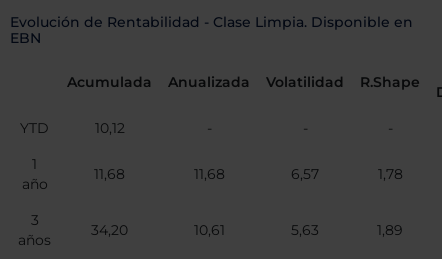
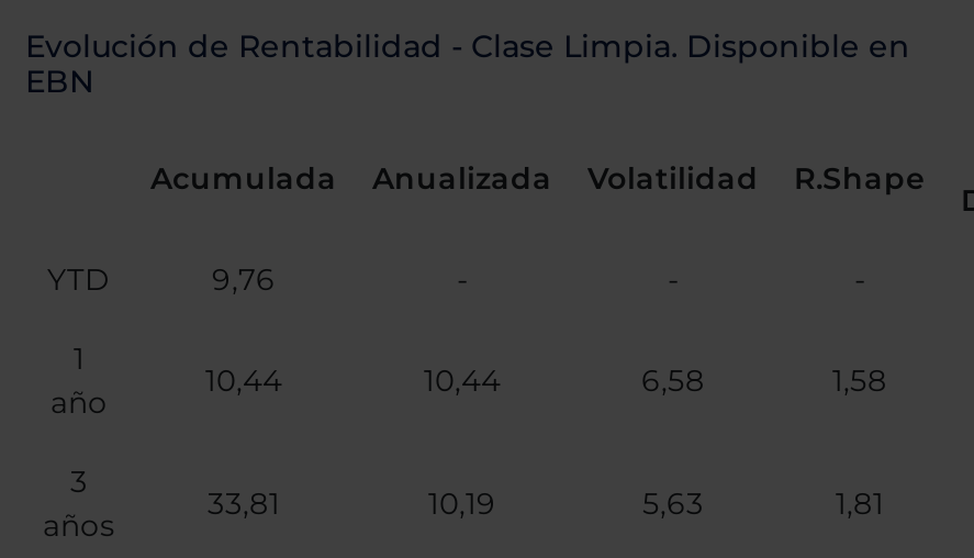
- 10,12
+ 9,76

- 11,68
+ 10,44

- 11,68
+ 10,44

- 6,57
+ 6,58

- 1,78
+ 1,58

- 34,20
+ 33,81

- 10,61
+ 10,19

- 1,89
+ 1,81
